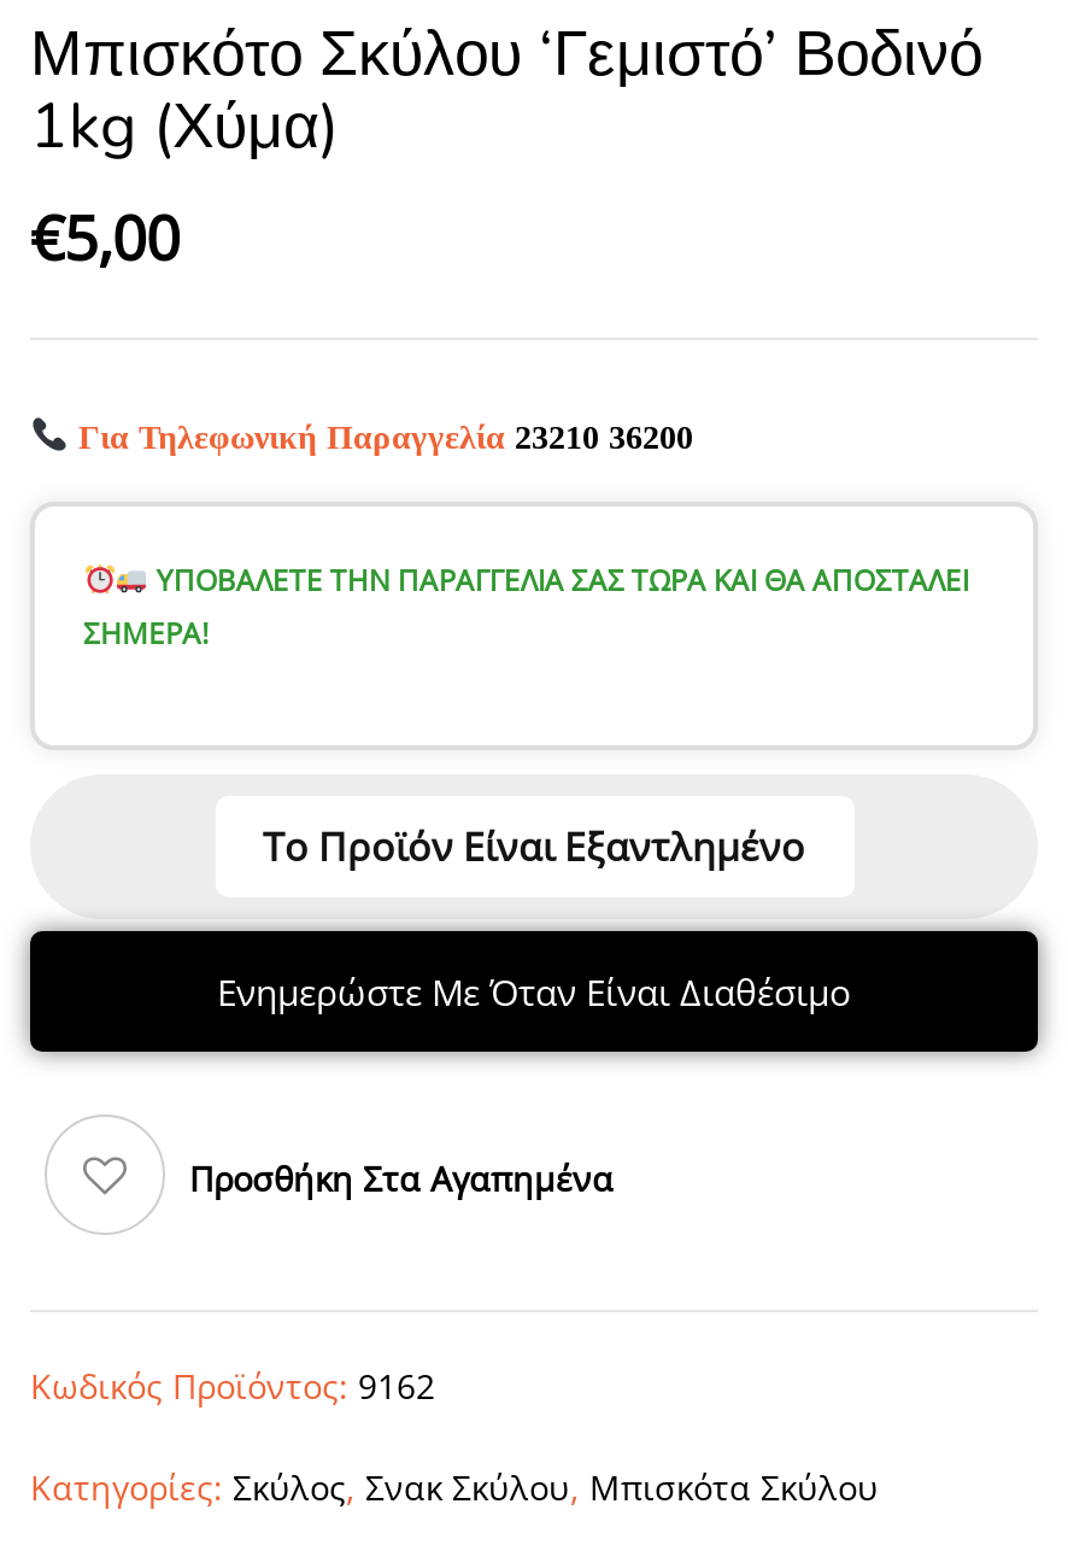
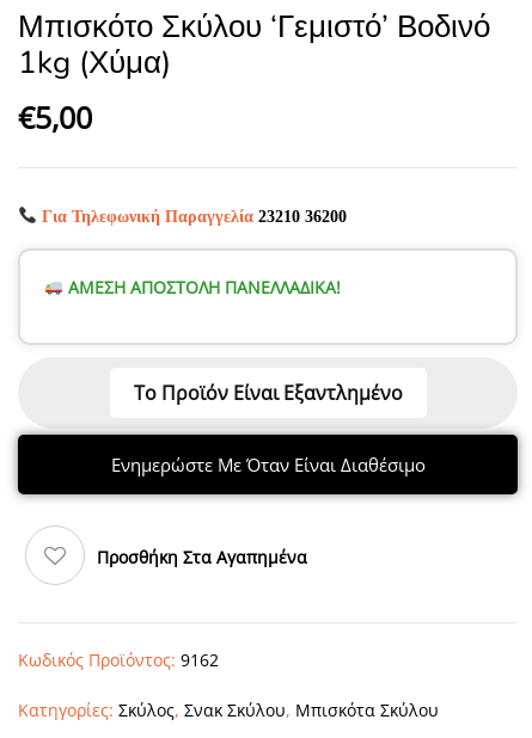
- ΥΠΟΒΑΛΕΤΕ ΤΗΝ ΠΑΡΑΓΓΕΛΙΑ ΣΑΣ ΤΩΡΑ ΚΑΙ ΘΑ ΑΠΟΣΤΑΛΕΙ
- ΣΗΜΕΡΑ!
+ ΑΜΕΣΗ ΑΠΟΣΤΟΛΗ ΠΑΝΕΛΛΑΔΙΚΑ!
